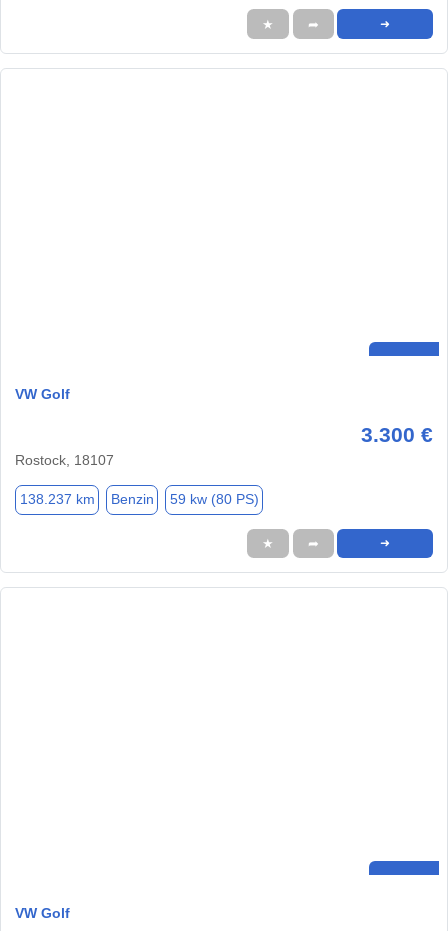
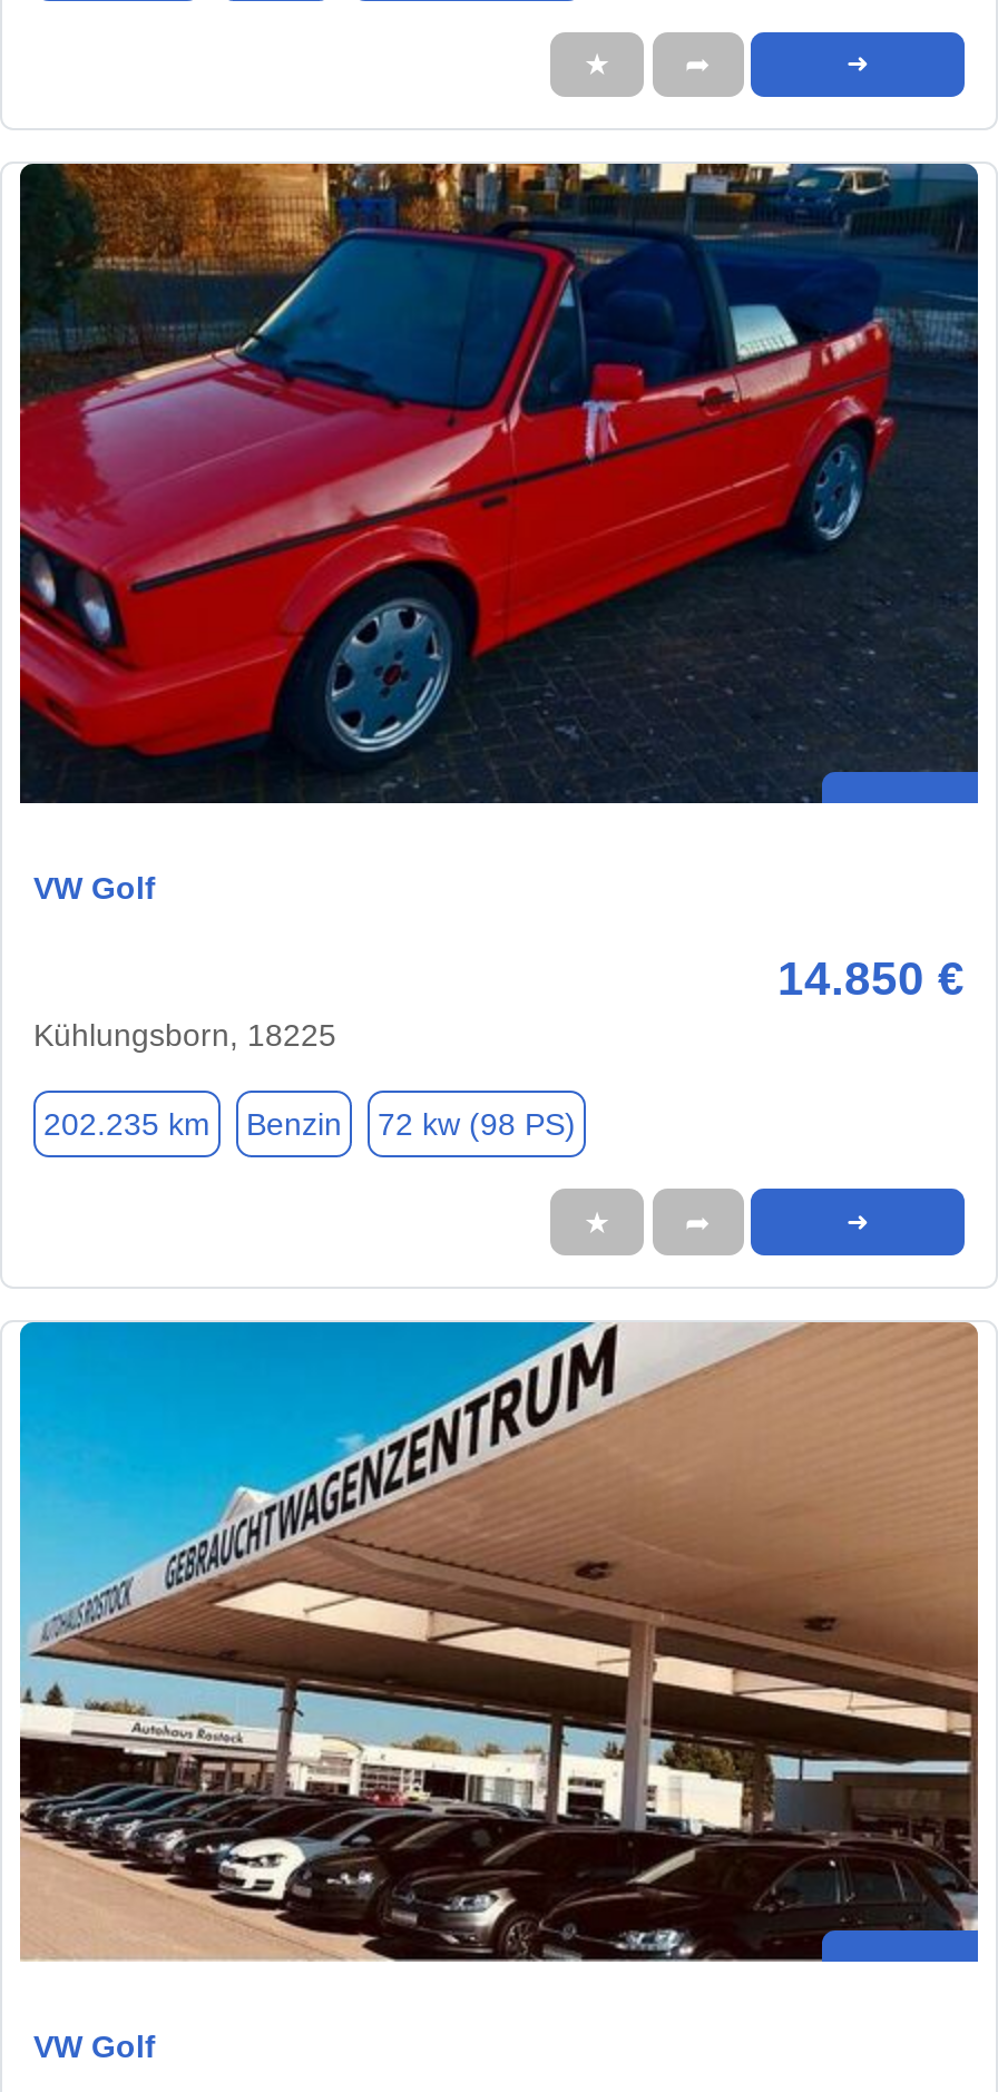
+ [image]

- 3.300 €
- Rostock, 18107
+ 14.850 €
+ Kühlungsborn, 18225

- 138.237 km
+ 202.235 km

- 59 kw (80 PS)
+ 72 kw (98 PS)

+ [image]
